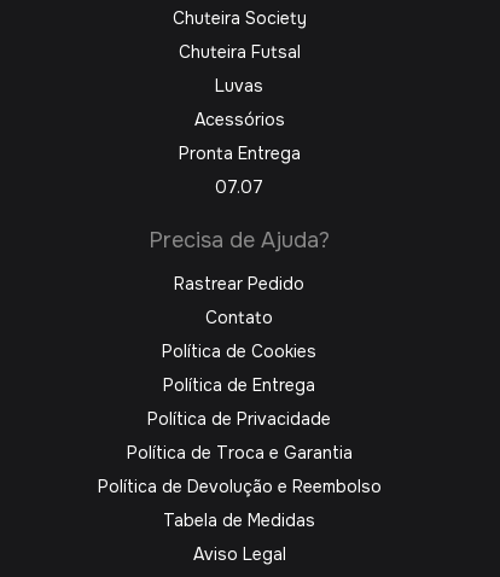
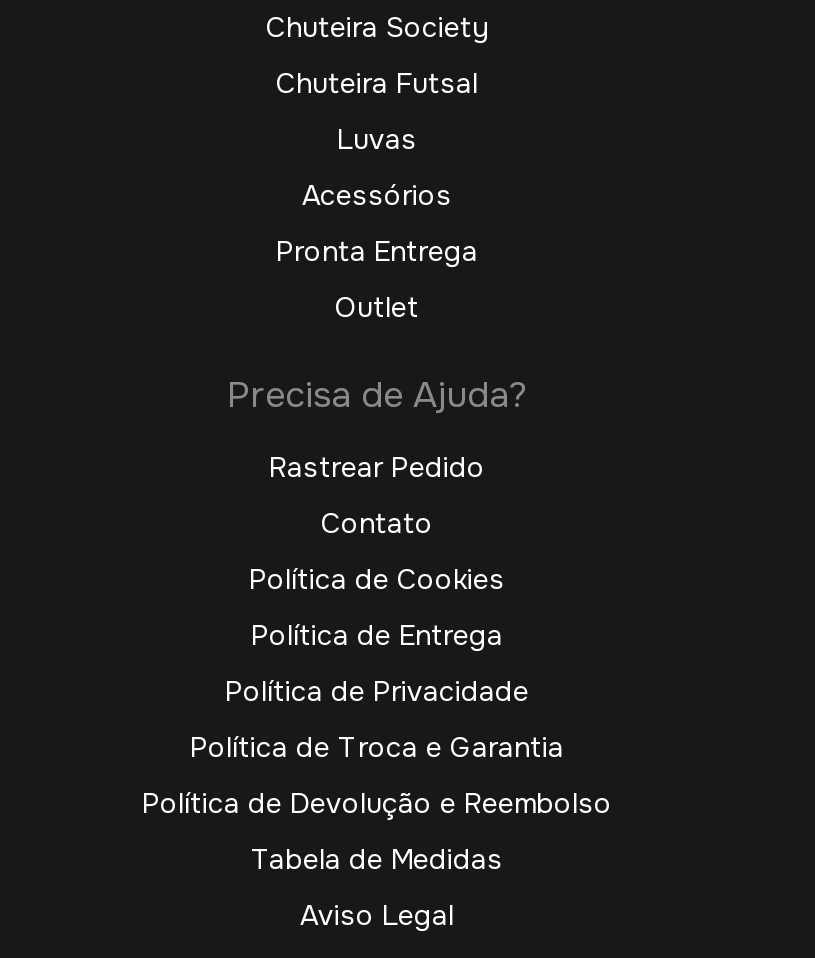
- 07.07
+ Outlet
